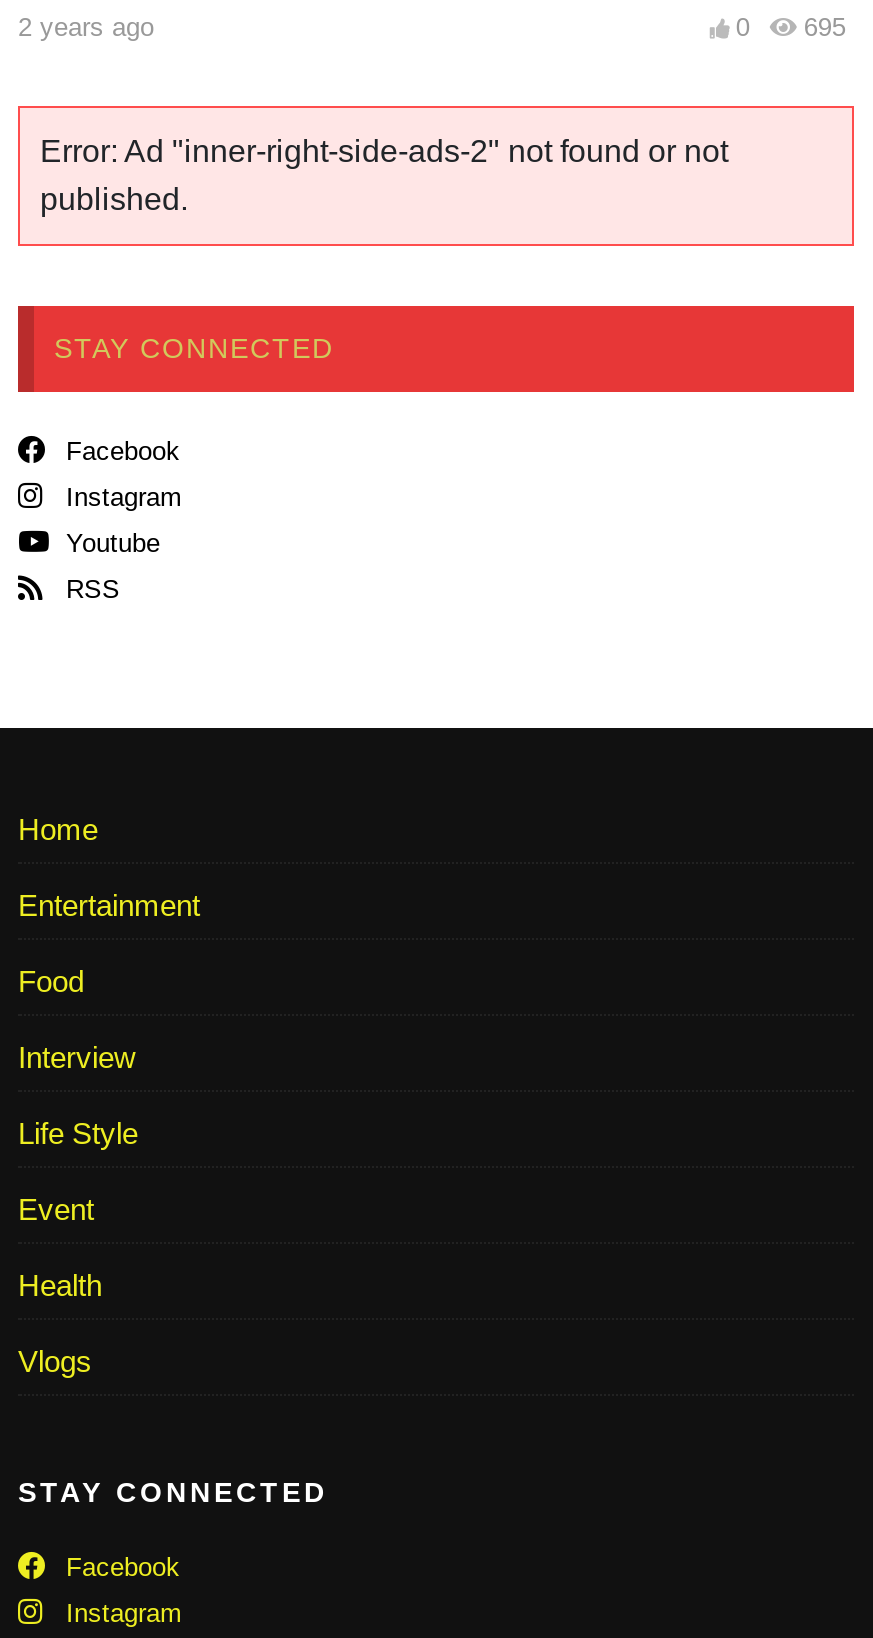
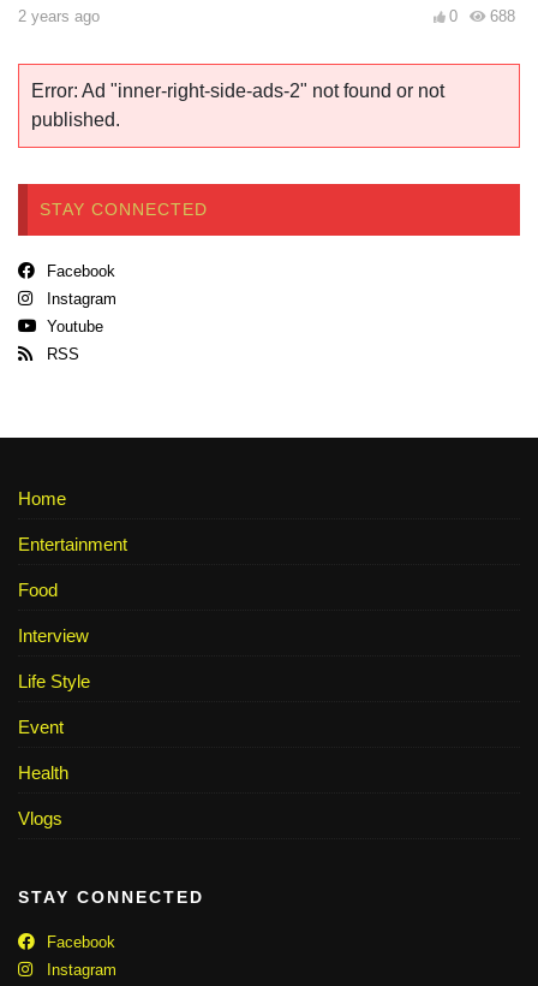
- 0 695
+ 0 688
